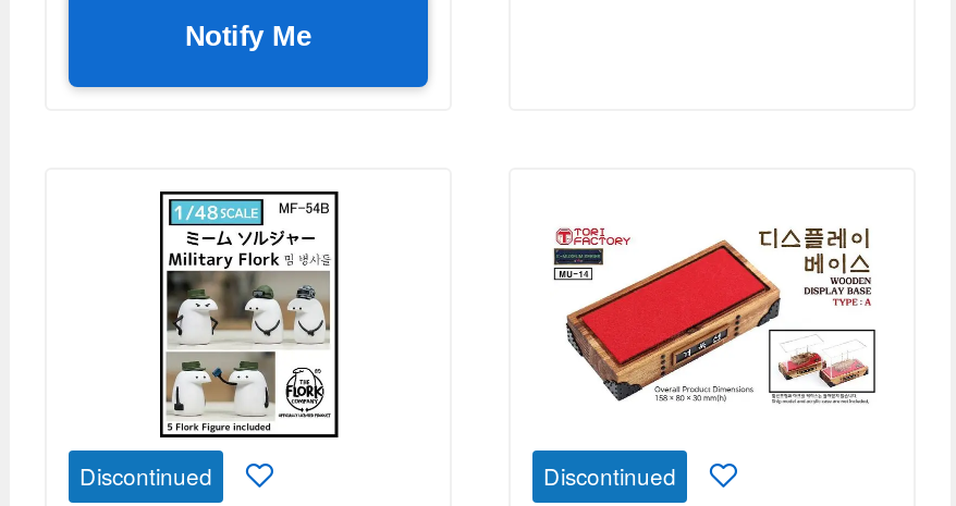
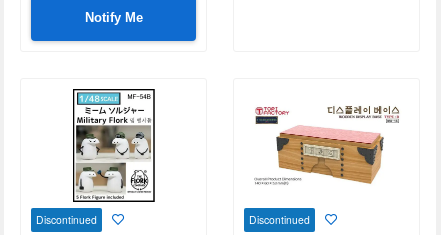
- [image]
+ [image]
